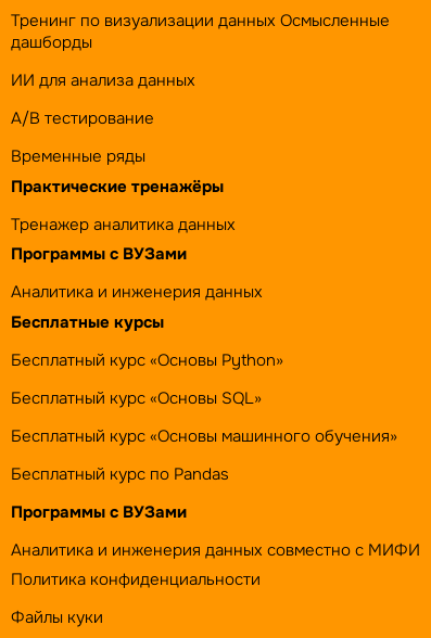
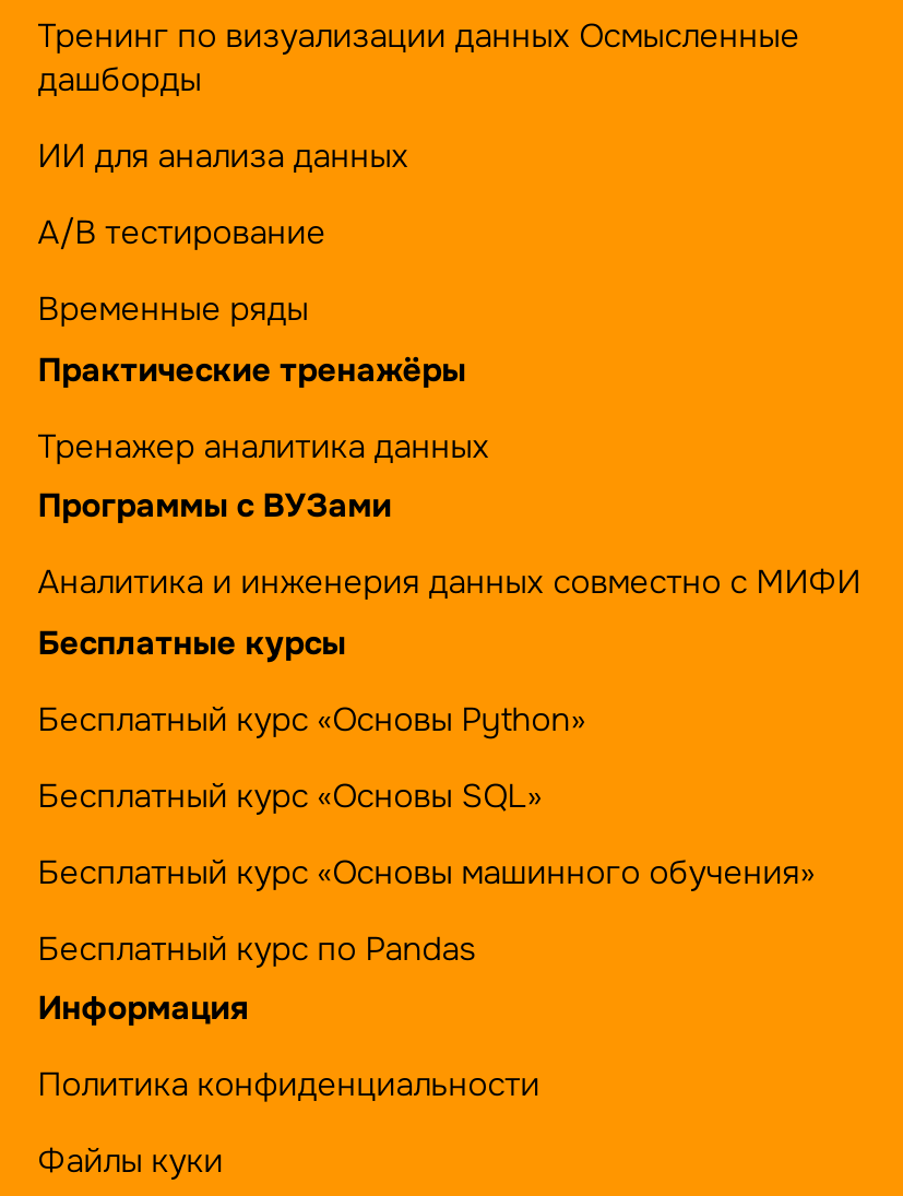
- Аналитика и инженерия данных

- Программы с ВУЗами
+ Информация

moved up: Аналитика и инженерия данных совместно с МИФИ
